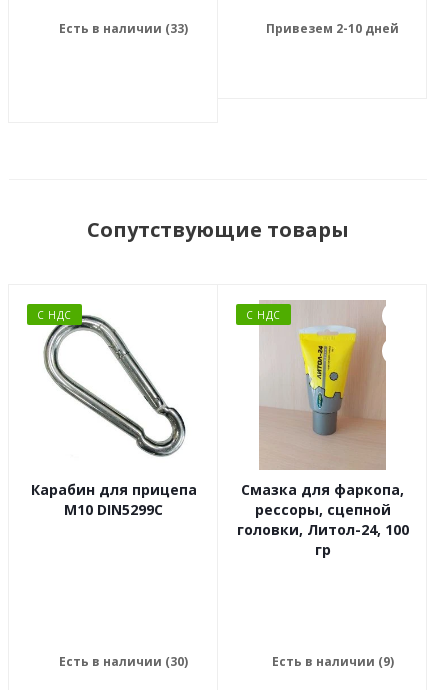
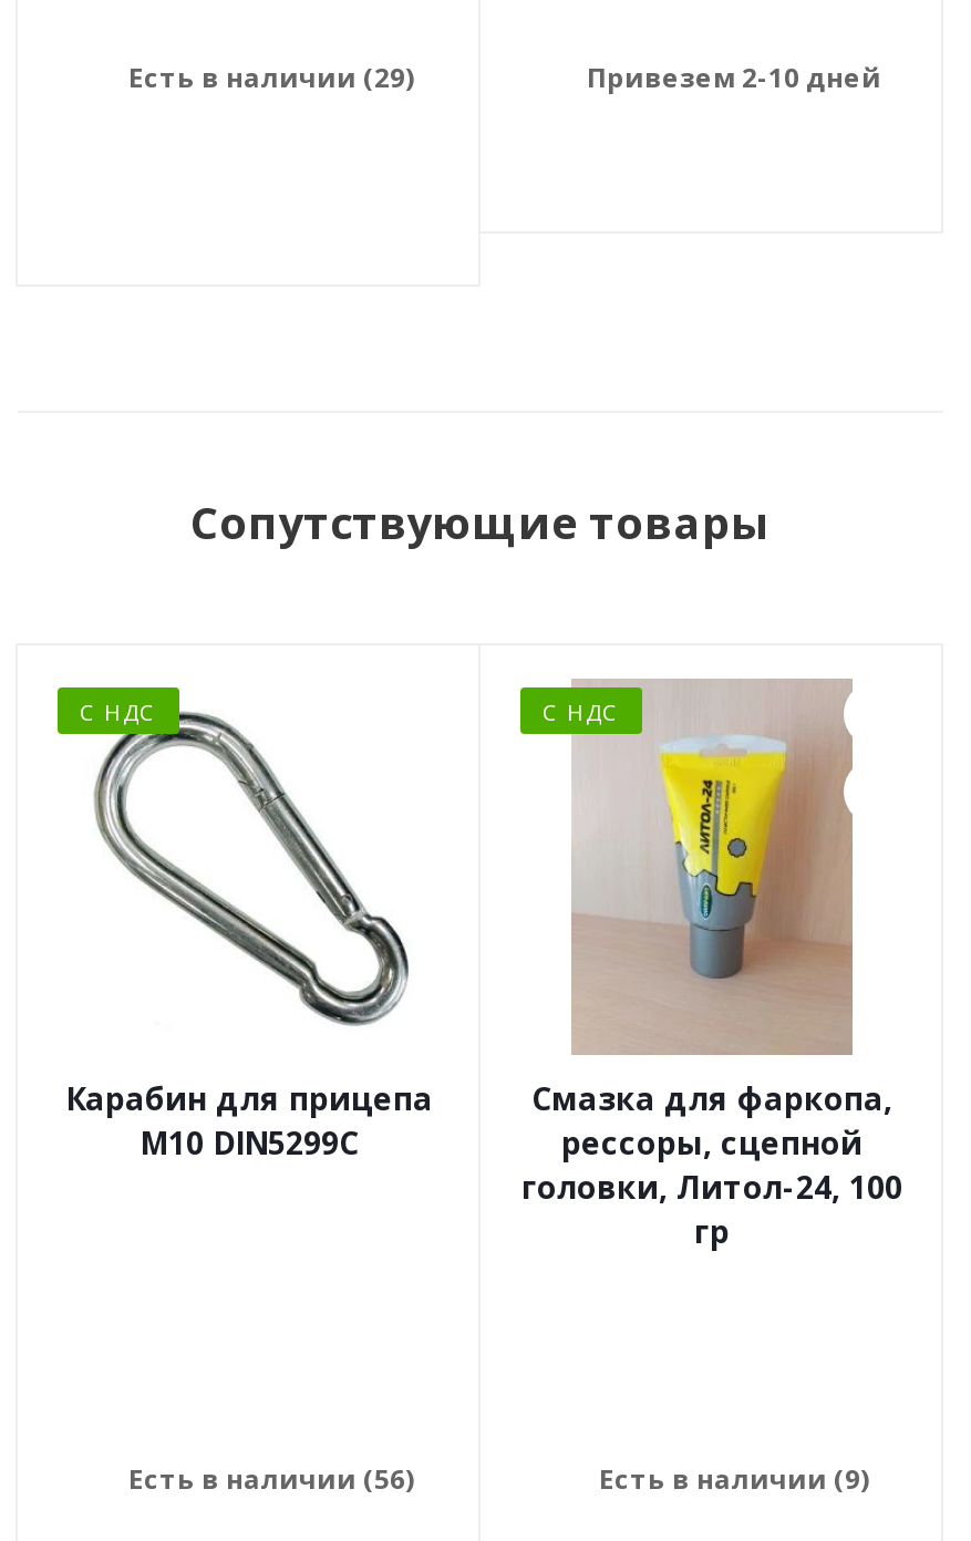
- Есть в наличии (33)
+ Есть в наличии (29)

- Есть в наличии (30)
+ Есть в наличии (56)
